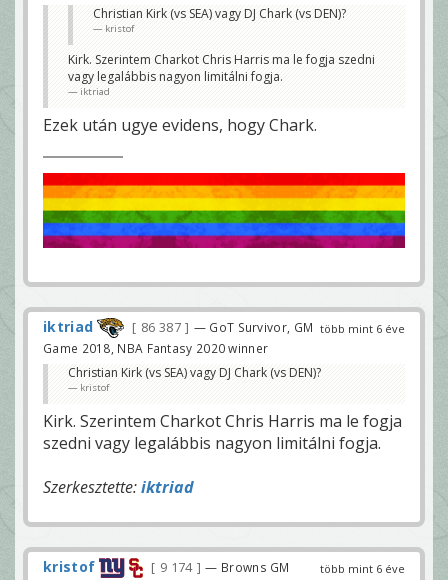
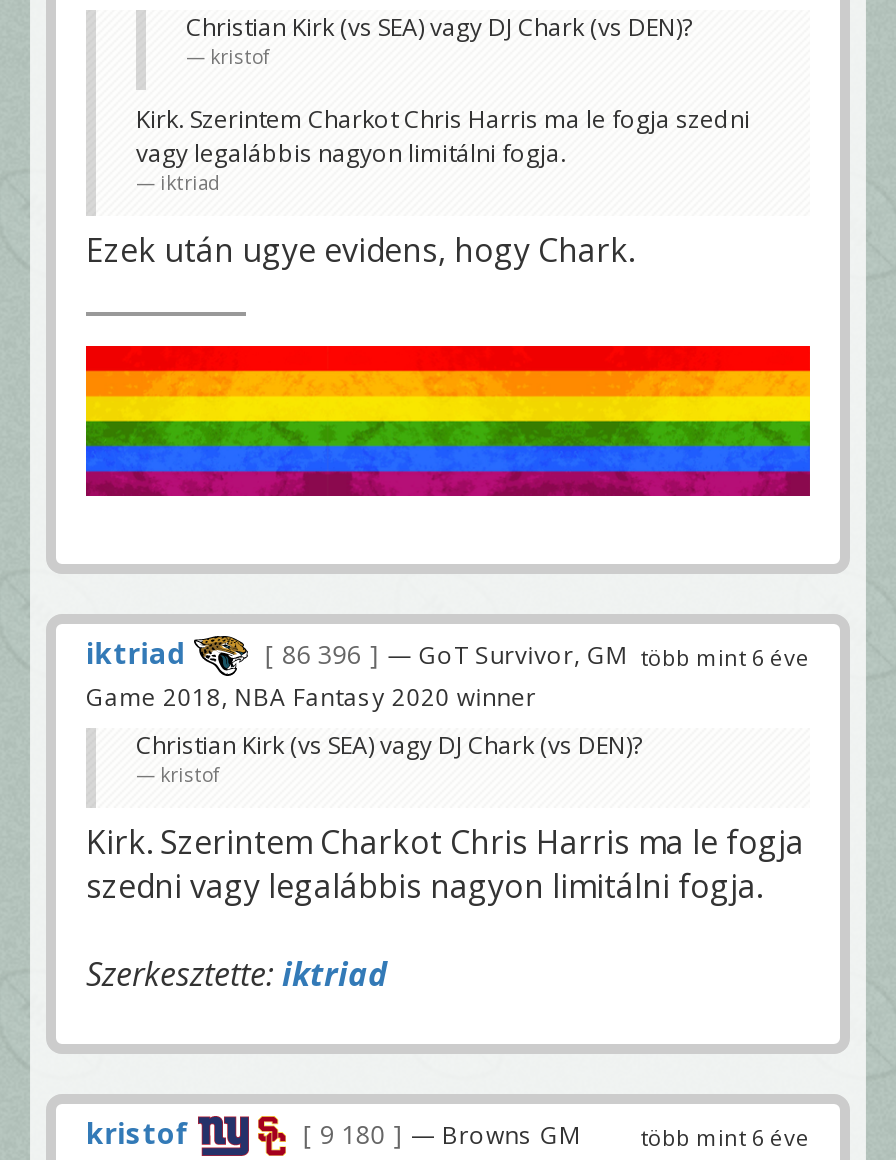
- 86 387 — GoT Survivor, GM több mint 6 éve
+ 86 396 — GoT Survivor, GM több mint 6 éve

- 9 174 — Browns GM
+ 9 180 — Browns GM
